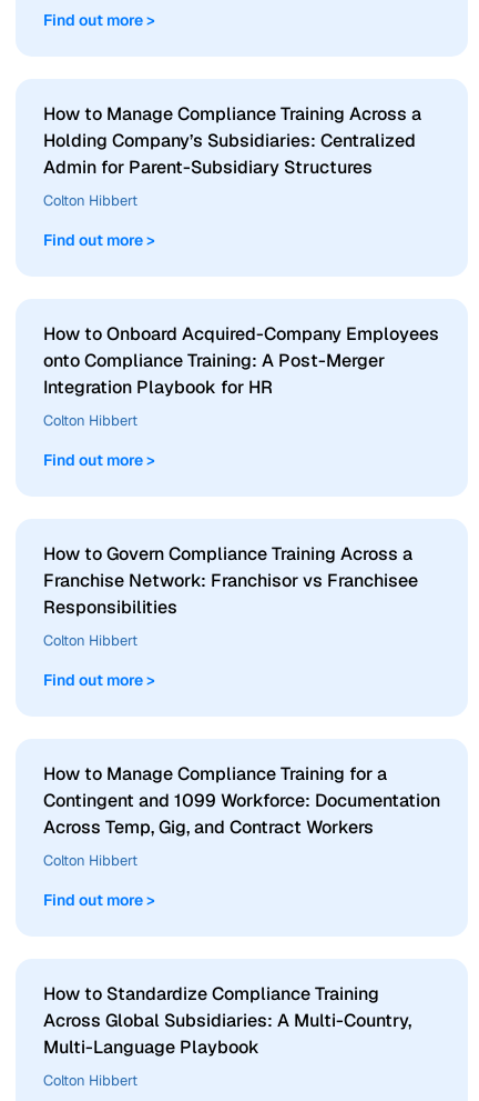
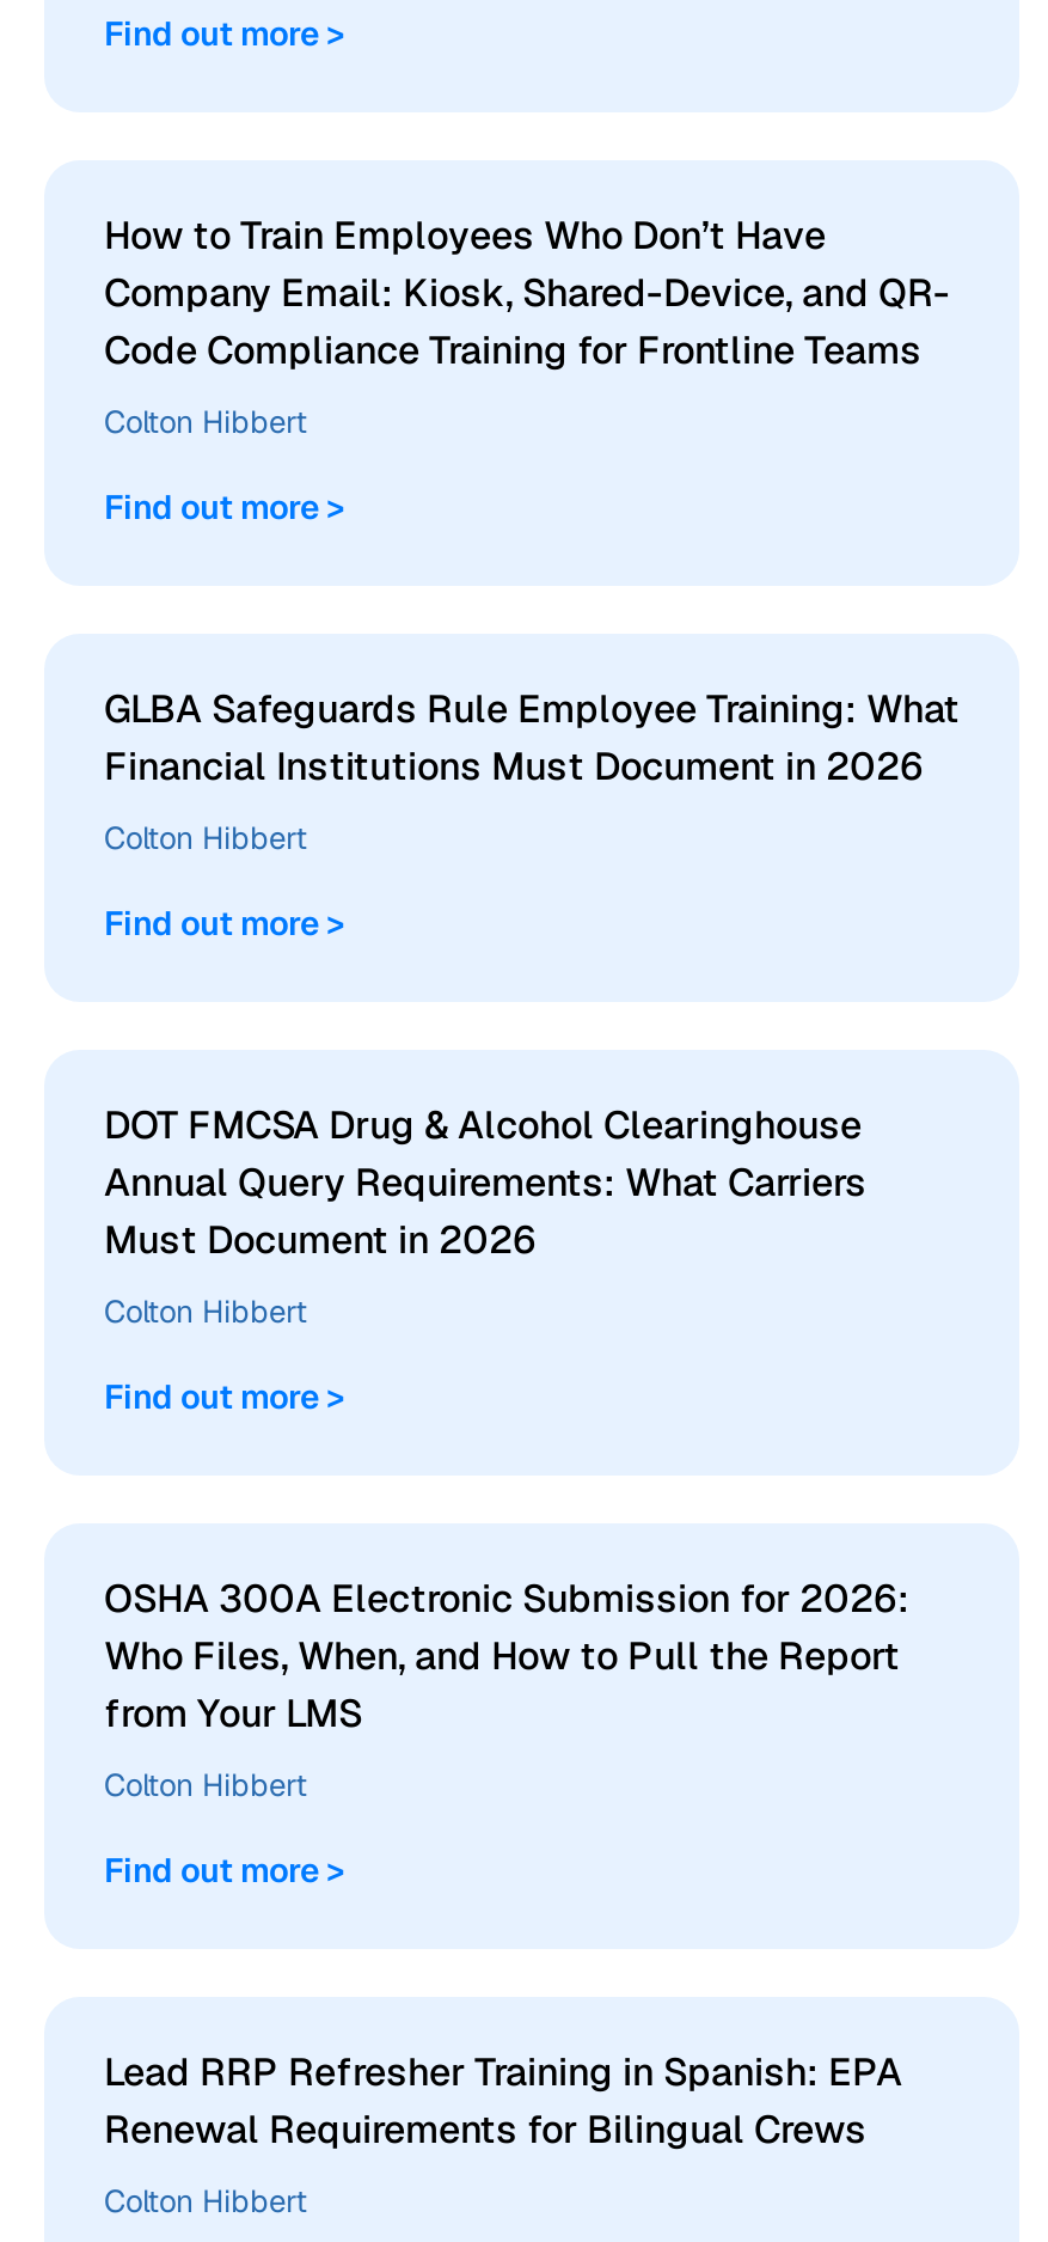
- How to Manage Compliance Training Across a
- Holding Company’s Subsidiaries: Centralized
- Admin for Parent-Subsidiary Structures
+ How to Train Employees Who Don’t Have
+ Company Email: Kiosk, Shared-Device, and QR-
+ Code Compliance Training for Frontline Teams

- How to Onboard Acquired-Company Employees
- onto Compliance Training: A Post-Merger
- Integration Playbook for HR
+ GLBA Safeguards Rule Employee Training: What
+ Financial Institutions Must Document in 2026

- How to Govern Compliance Training Across a
- Franchise Network: Franchisor vs Franchisee
- Responsibilities
+ DOT FMCSA Drug & Alcohol Clearinghouse
+ Annual Query Requirements: What Carriers
+ Must Document in 2026

- How to Manage Compliance Training for a
- Contingent and 1099 Workforce: Documentation
- Across Temp, Gig, and Contract Workers
+ OSHA 300A Electronic Submission for 2026:
+ Who Files, When, and How to Pull the Report
+ from Your LMS

- How to Standardize Compliance Training
- Across Global Subsidiaries: A Multi-Country,
- Multi-Language Playbook
+ Lead RRP Refresher Training in Spanish: EPA
+ Renewal Requirements for Bilingual Crews
